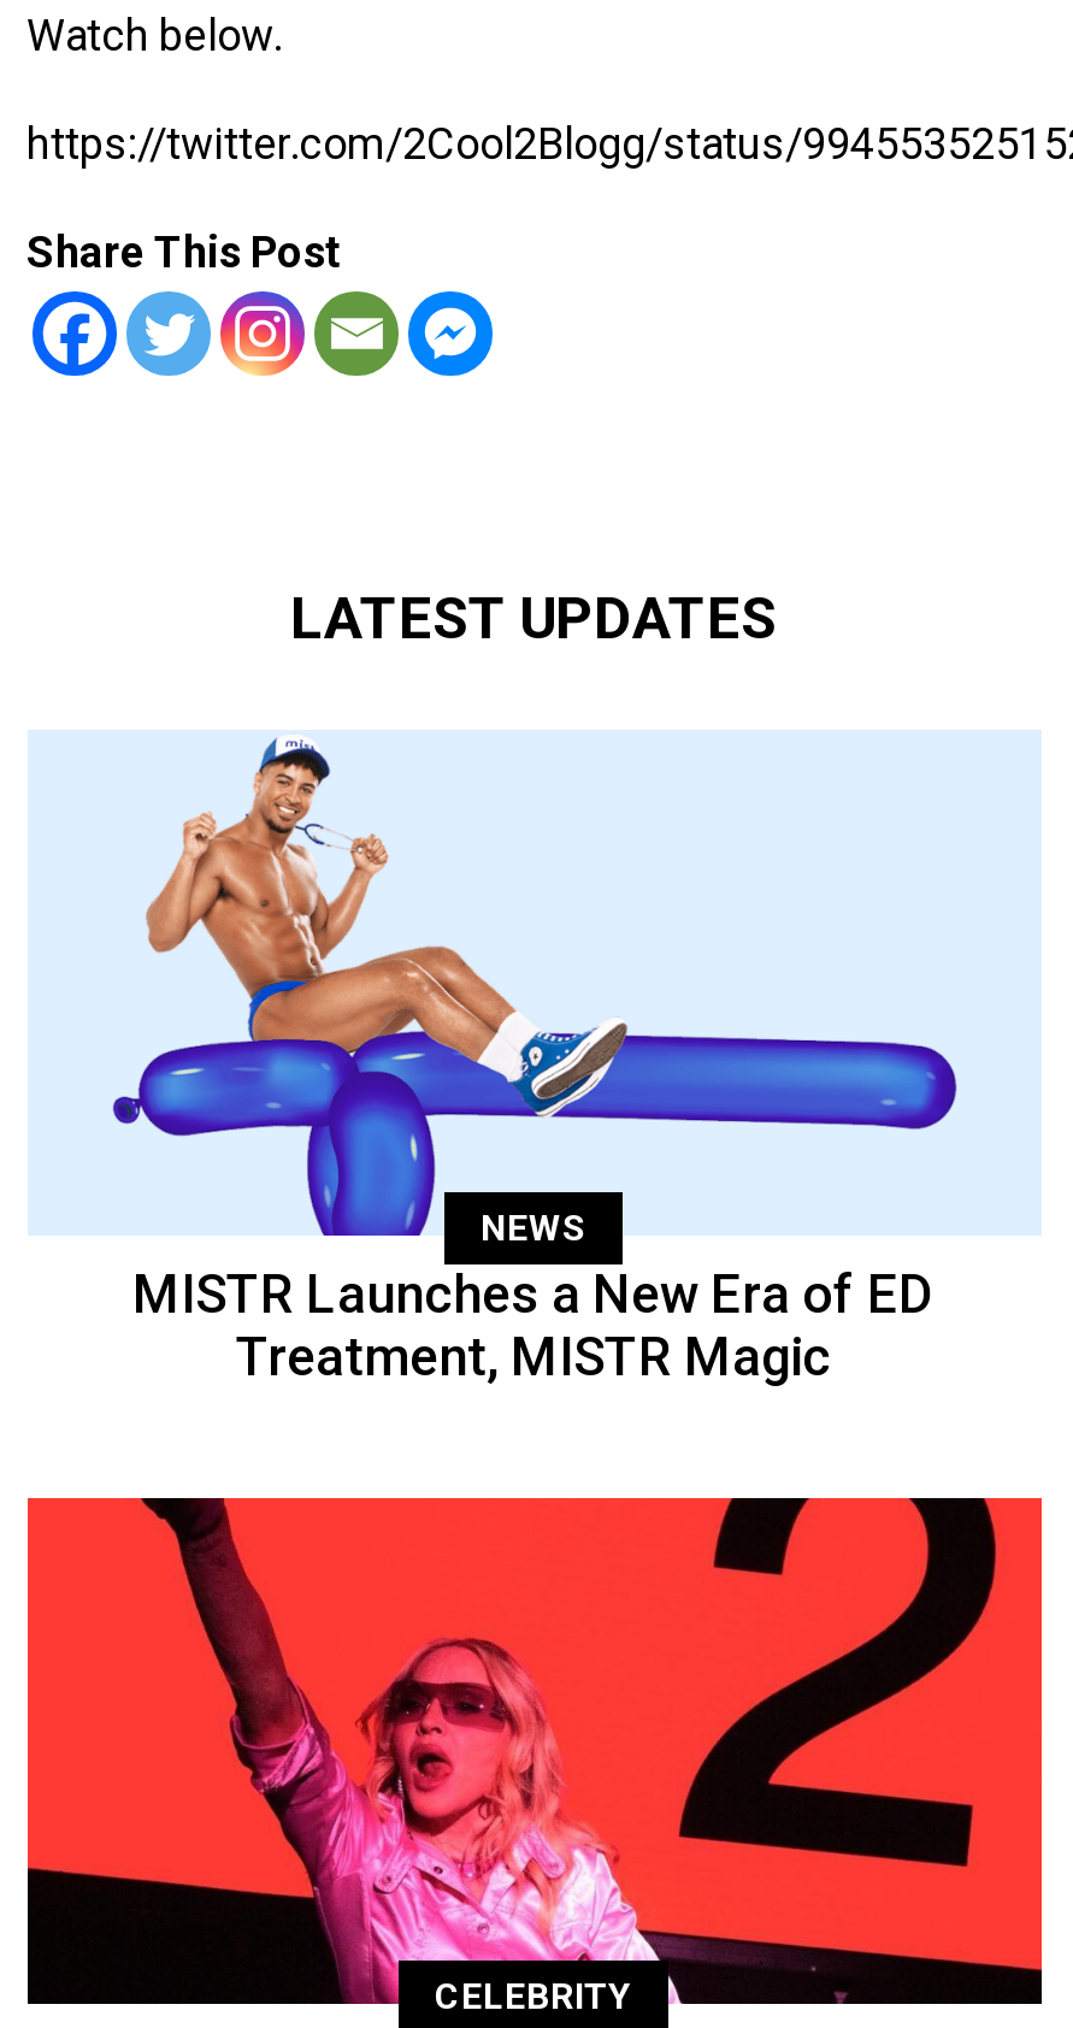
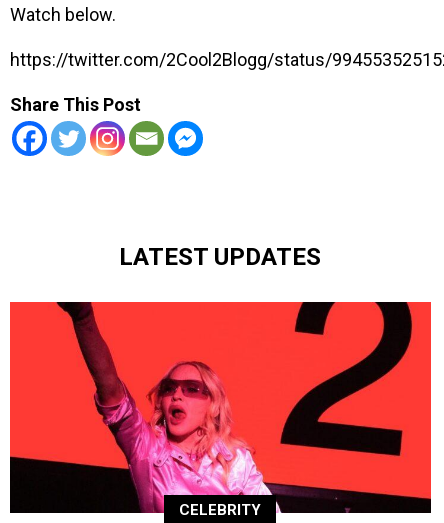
- [image]
- NEWS
- MISTR Launches a New Era of ED
- Treatment, MISTR Magic
